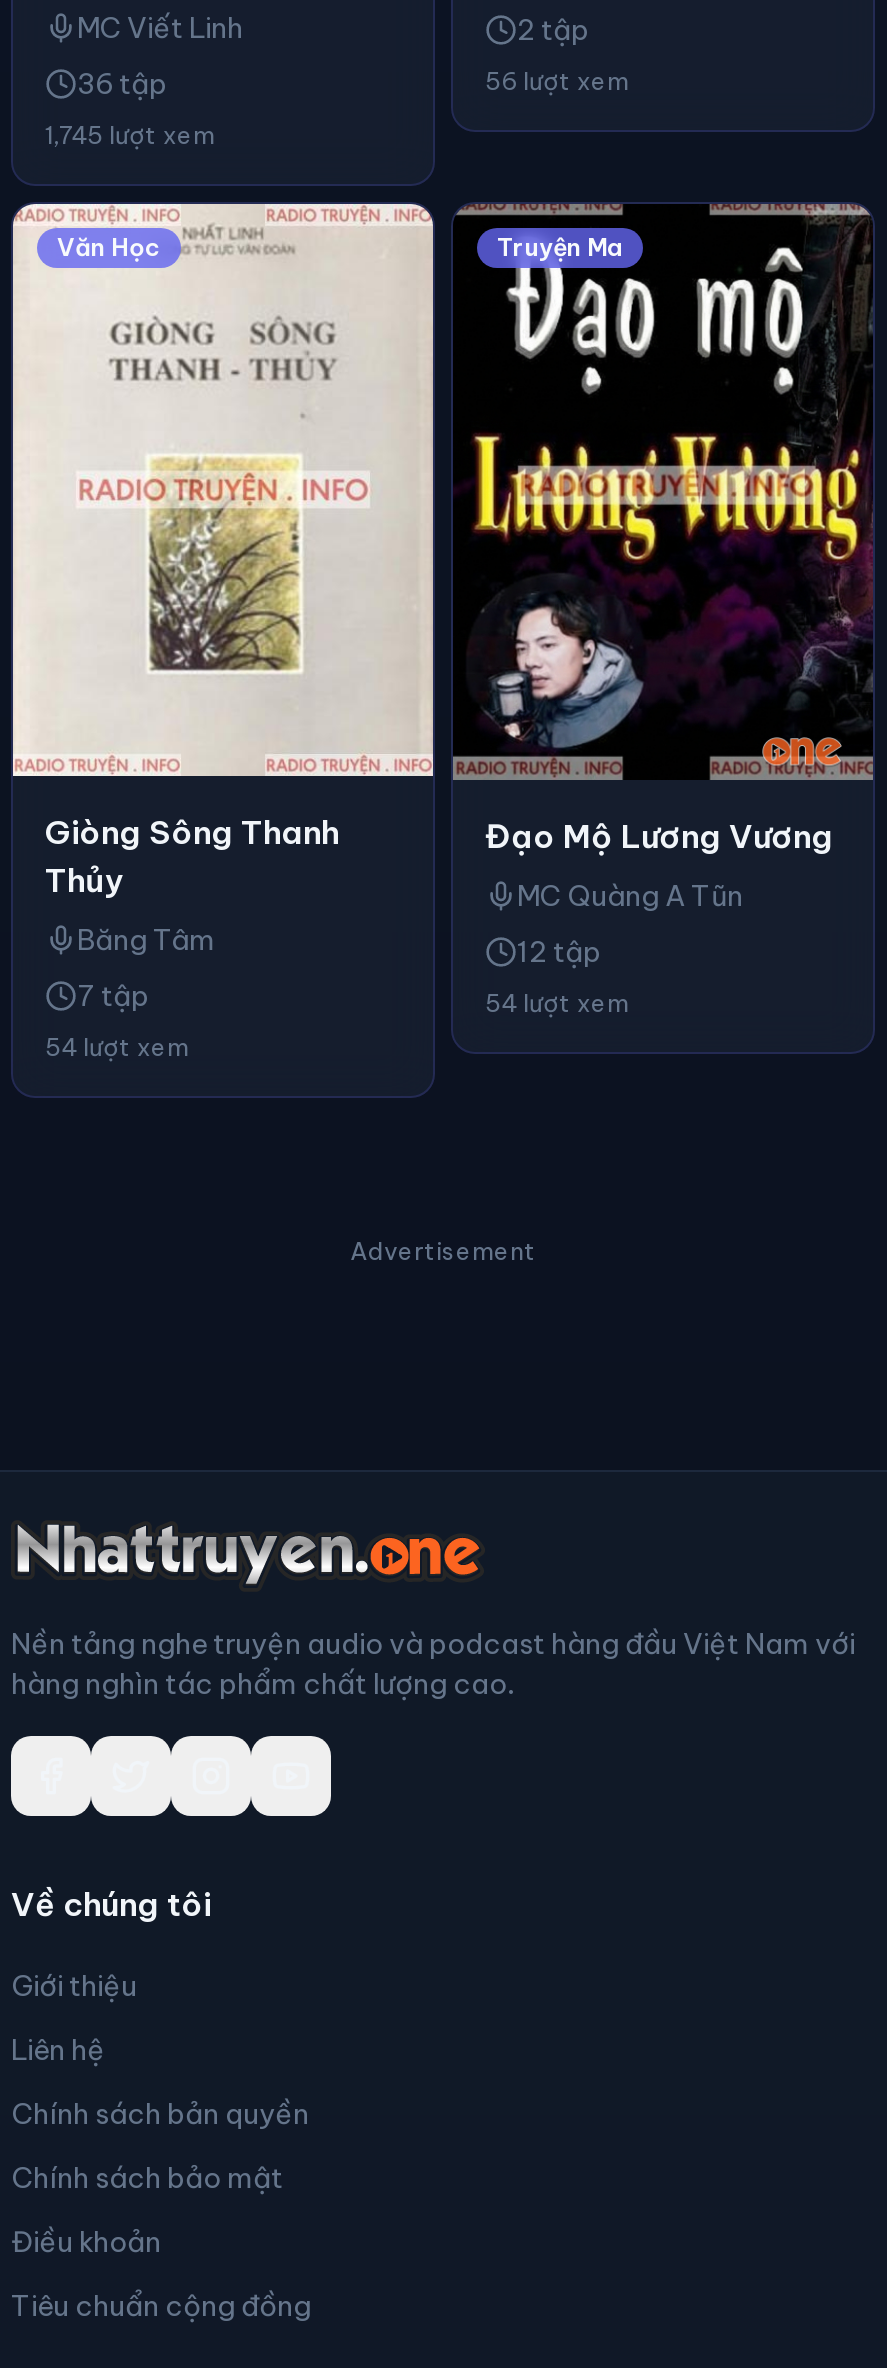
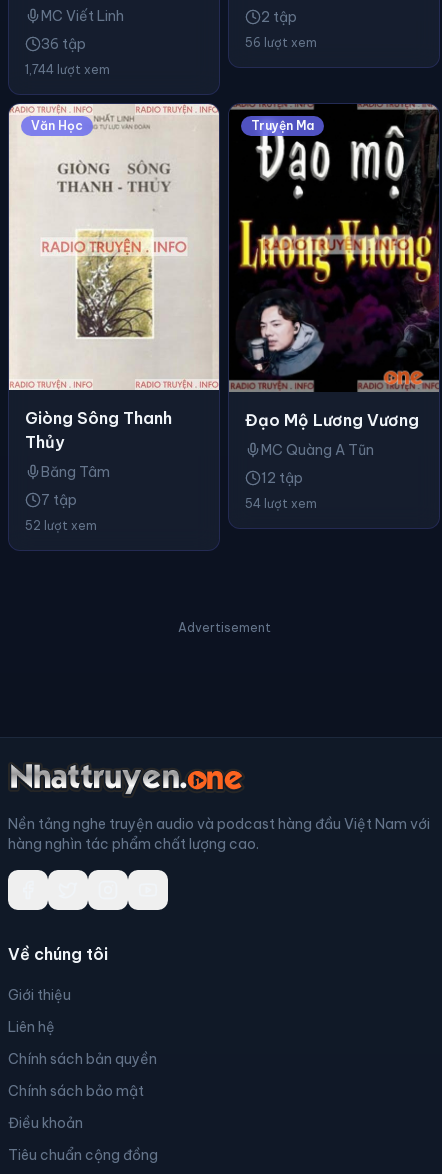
- 1,745 lượt xem
+ 1,744 lượt xem

- 54 lượt xem
+ 52 lượt xem
